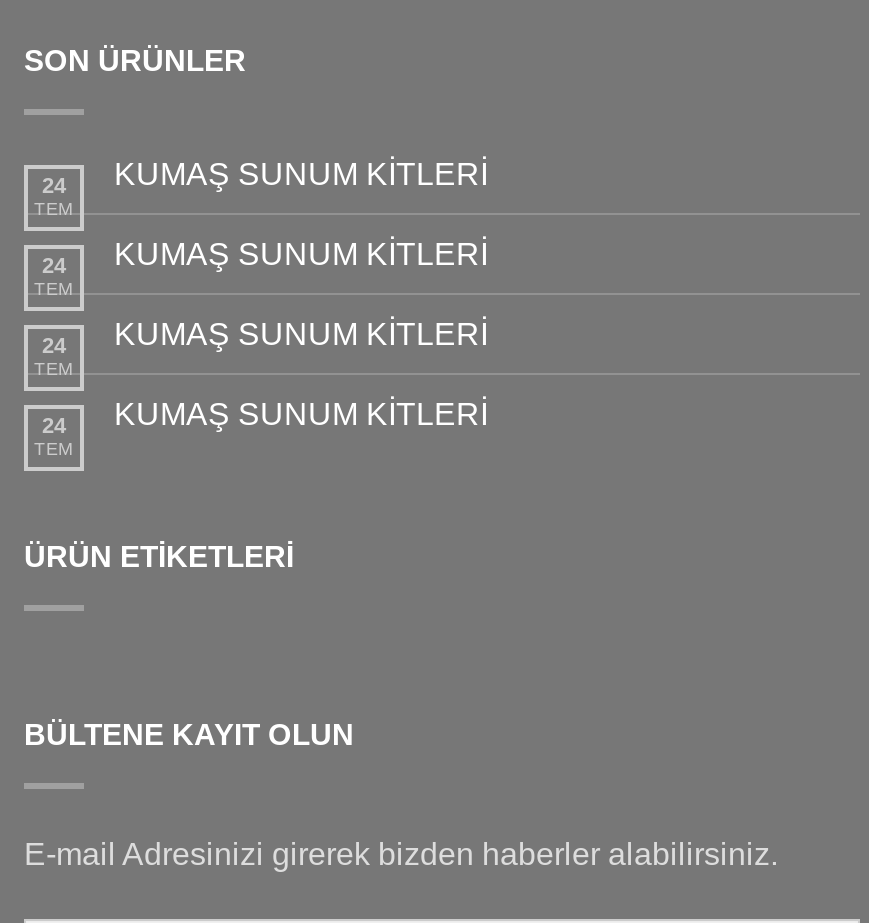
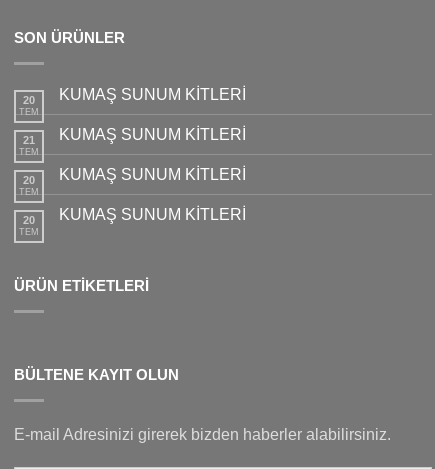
- 24 KUMAŞ SUNUM KİTLERİ
+ 20 KUMAŞ SUNUM KİTLERİ

- 24 KUMAŞ SUNUM KİTLERİ
+ 21 KUMAŞ SUNUM KİTLERİ

- 24 KUMAŞ SUNUM KİTLERİ
+ 20 KUMAŞ SUNUM KİTLERİ

- 24 KUMAŞ SUNUM KİTLERİ
+ 20 KUMAŞ SUNUM KİTLERİ
